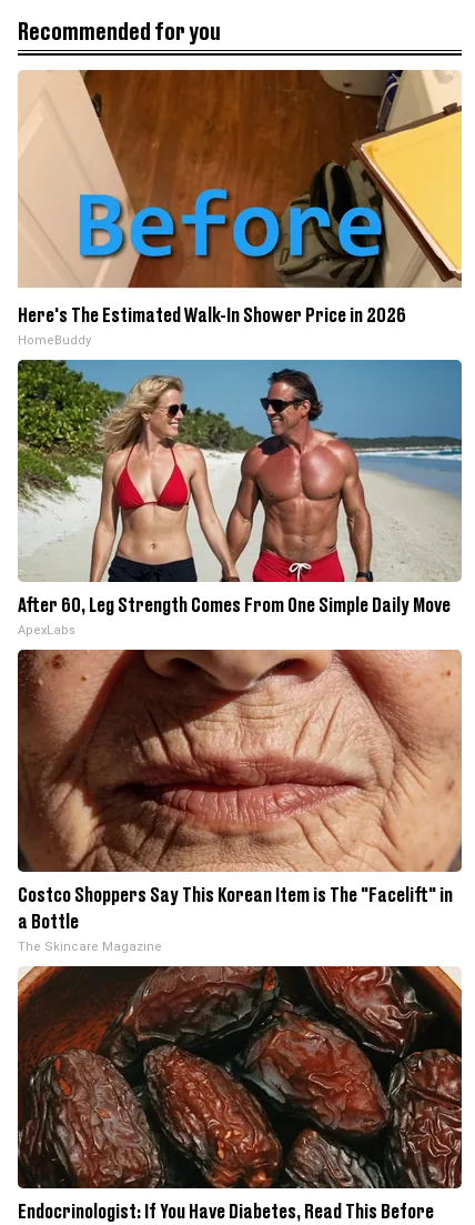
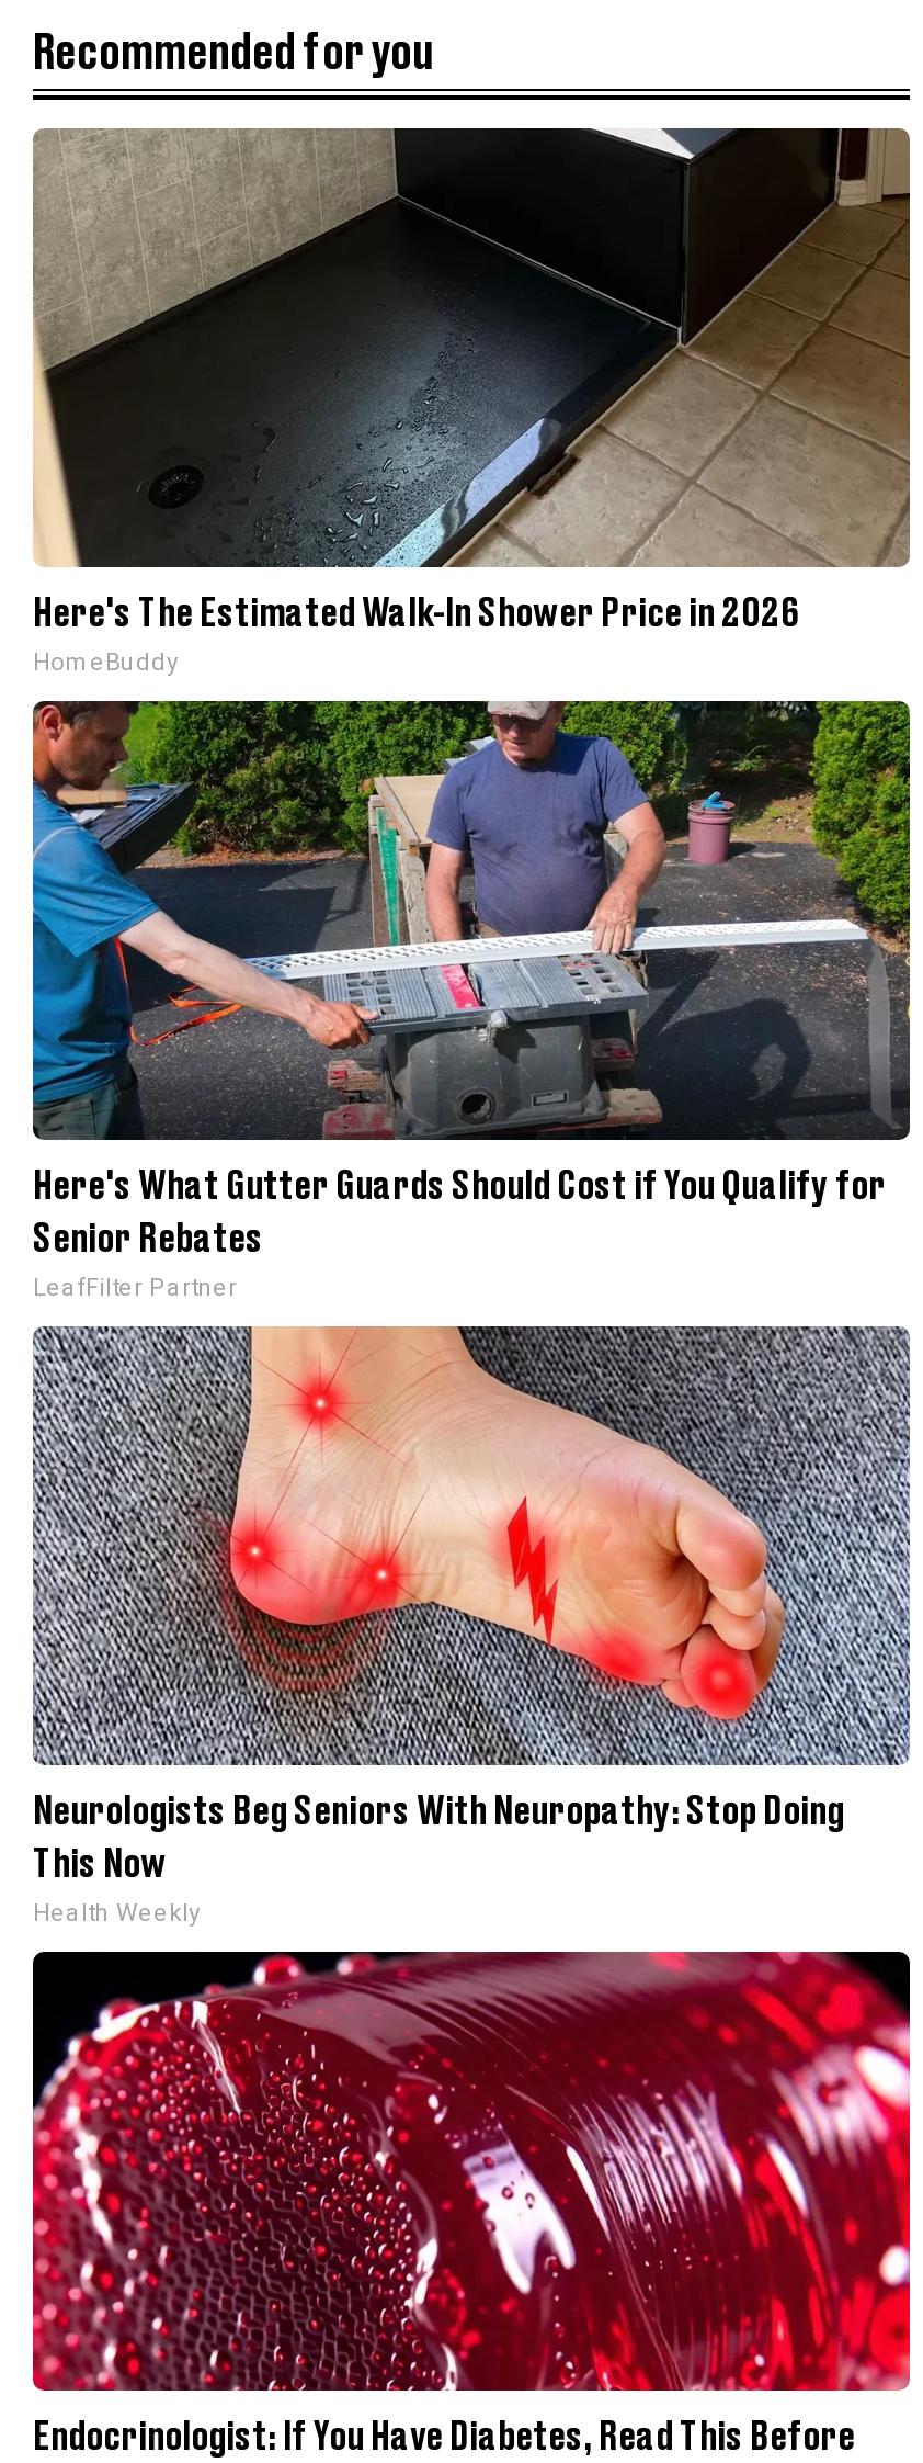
- [image]
+ [image]

- [image]
- After 60, Leg Strength Comes From One Simple Daily Move
- ApexLabs
+ [image]
+ Here's What Gutter Guards Should Cost if You Qualify for
+ Senior Rebates
+ LeafFilter Partner

- [image]
- Costco Shoppers Say This Korean Item is The "Facelift" in
- a Bottle
- The Skincare Magazine
+ [image]
+ Neurologists Beg Seniors With Neuropathy: Stop Doing
+ This Now
+ Health Weekly

- [image]
+ [image]
